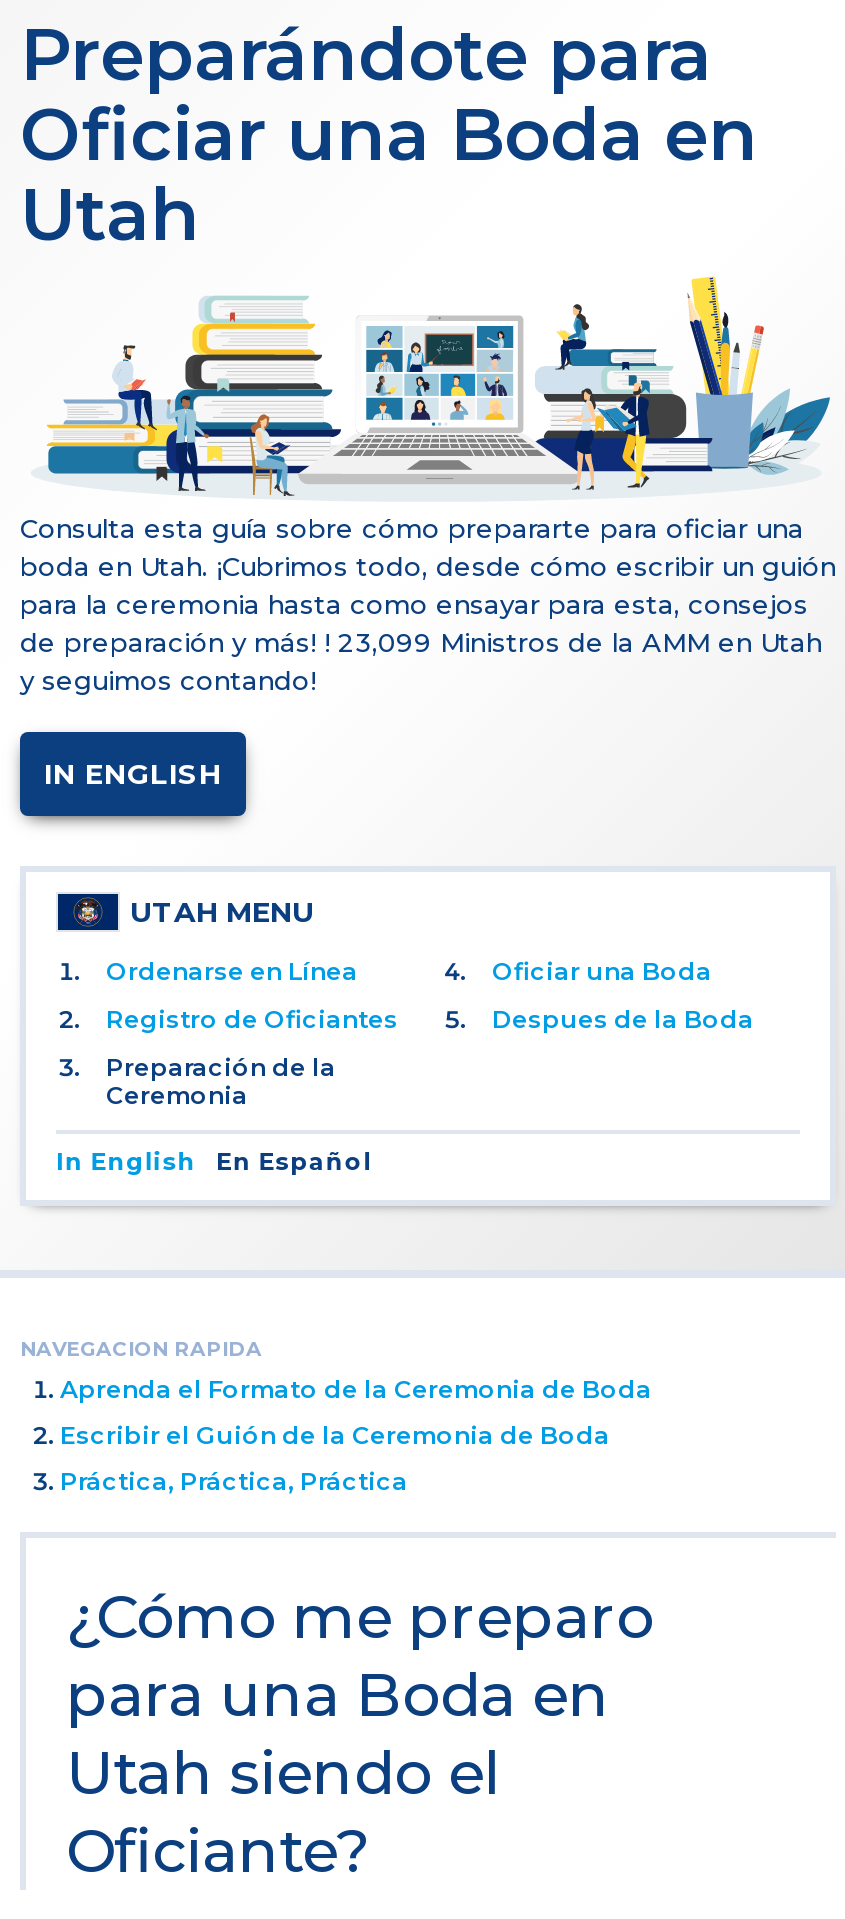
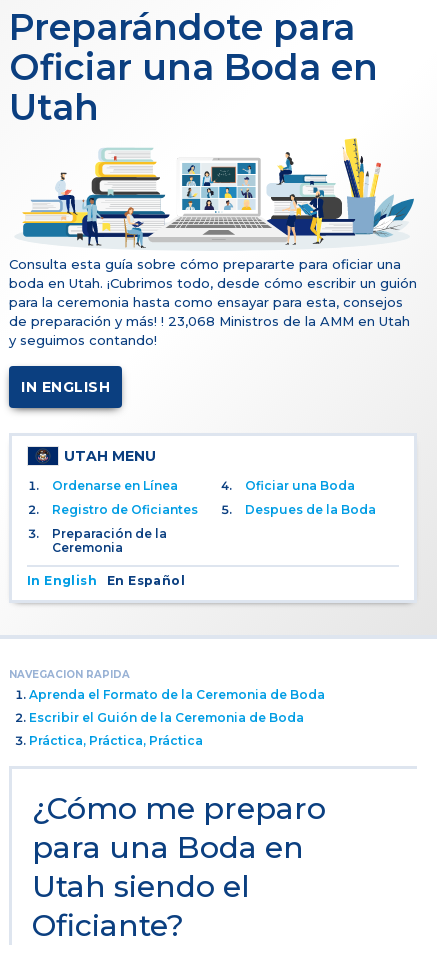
- de preparación y más! ! 23,099 Ministros de la AMM en Utah
+ de preparación y más! ! 23,068 Ministros de la AMM en Utah
